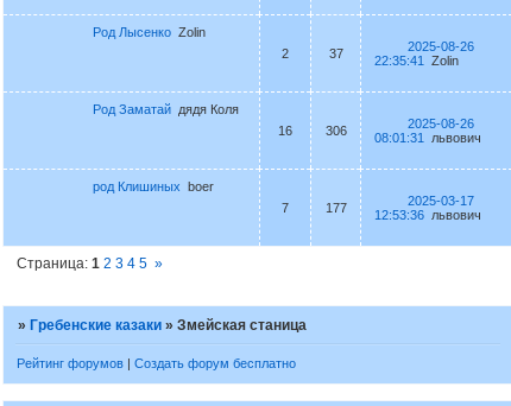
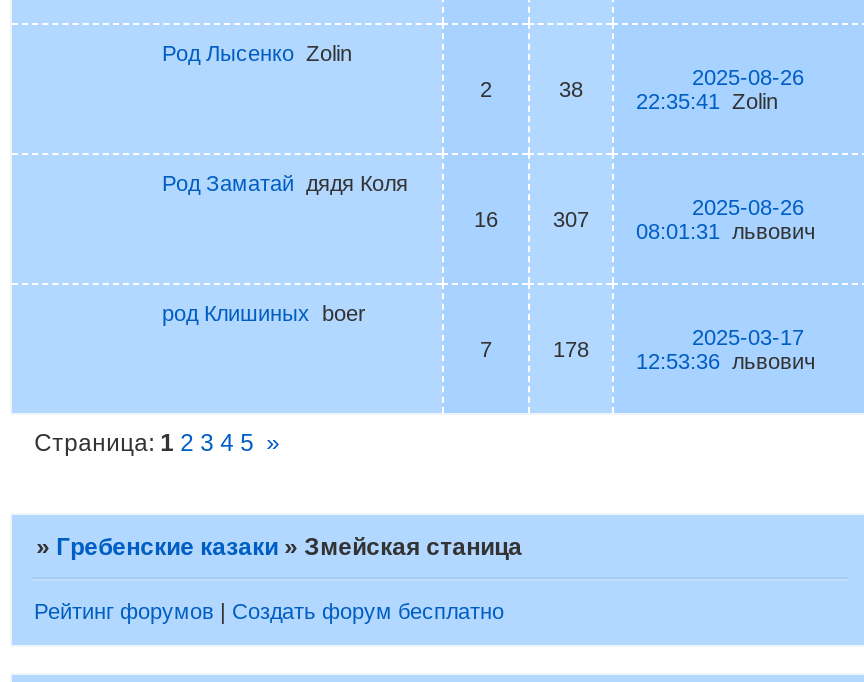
- 37
+ 38

- 306 08:01:31 львович
+ 307 08:01:31 львович

- 177 12:53:36 львович
+ 178 12:53:36 львович
